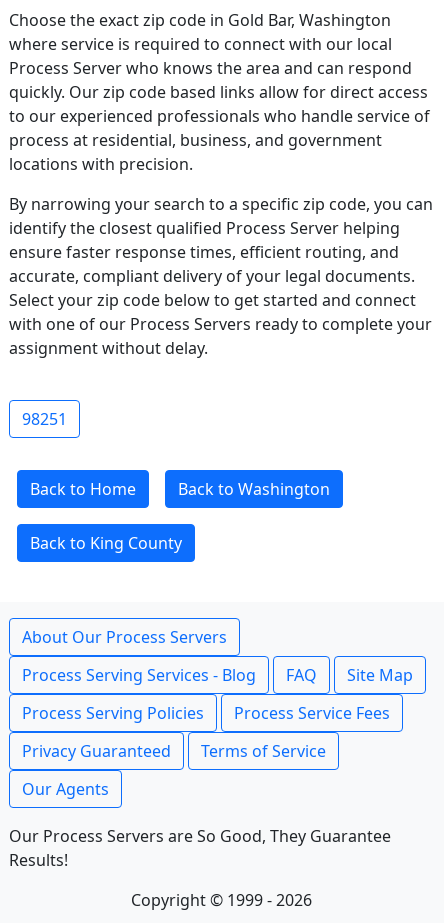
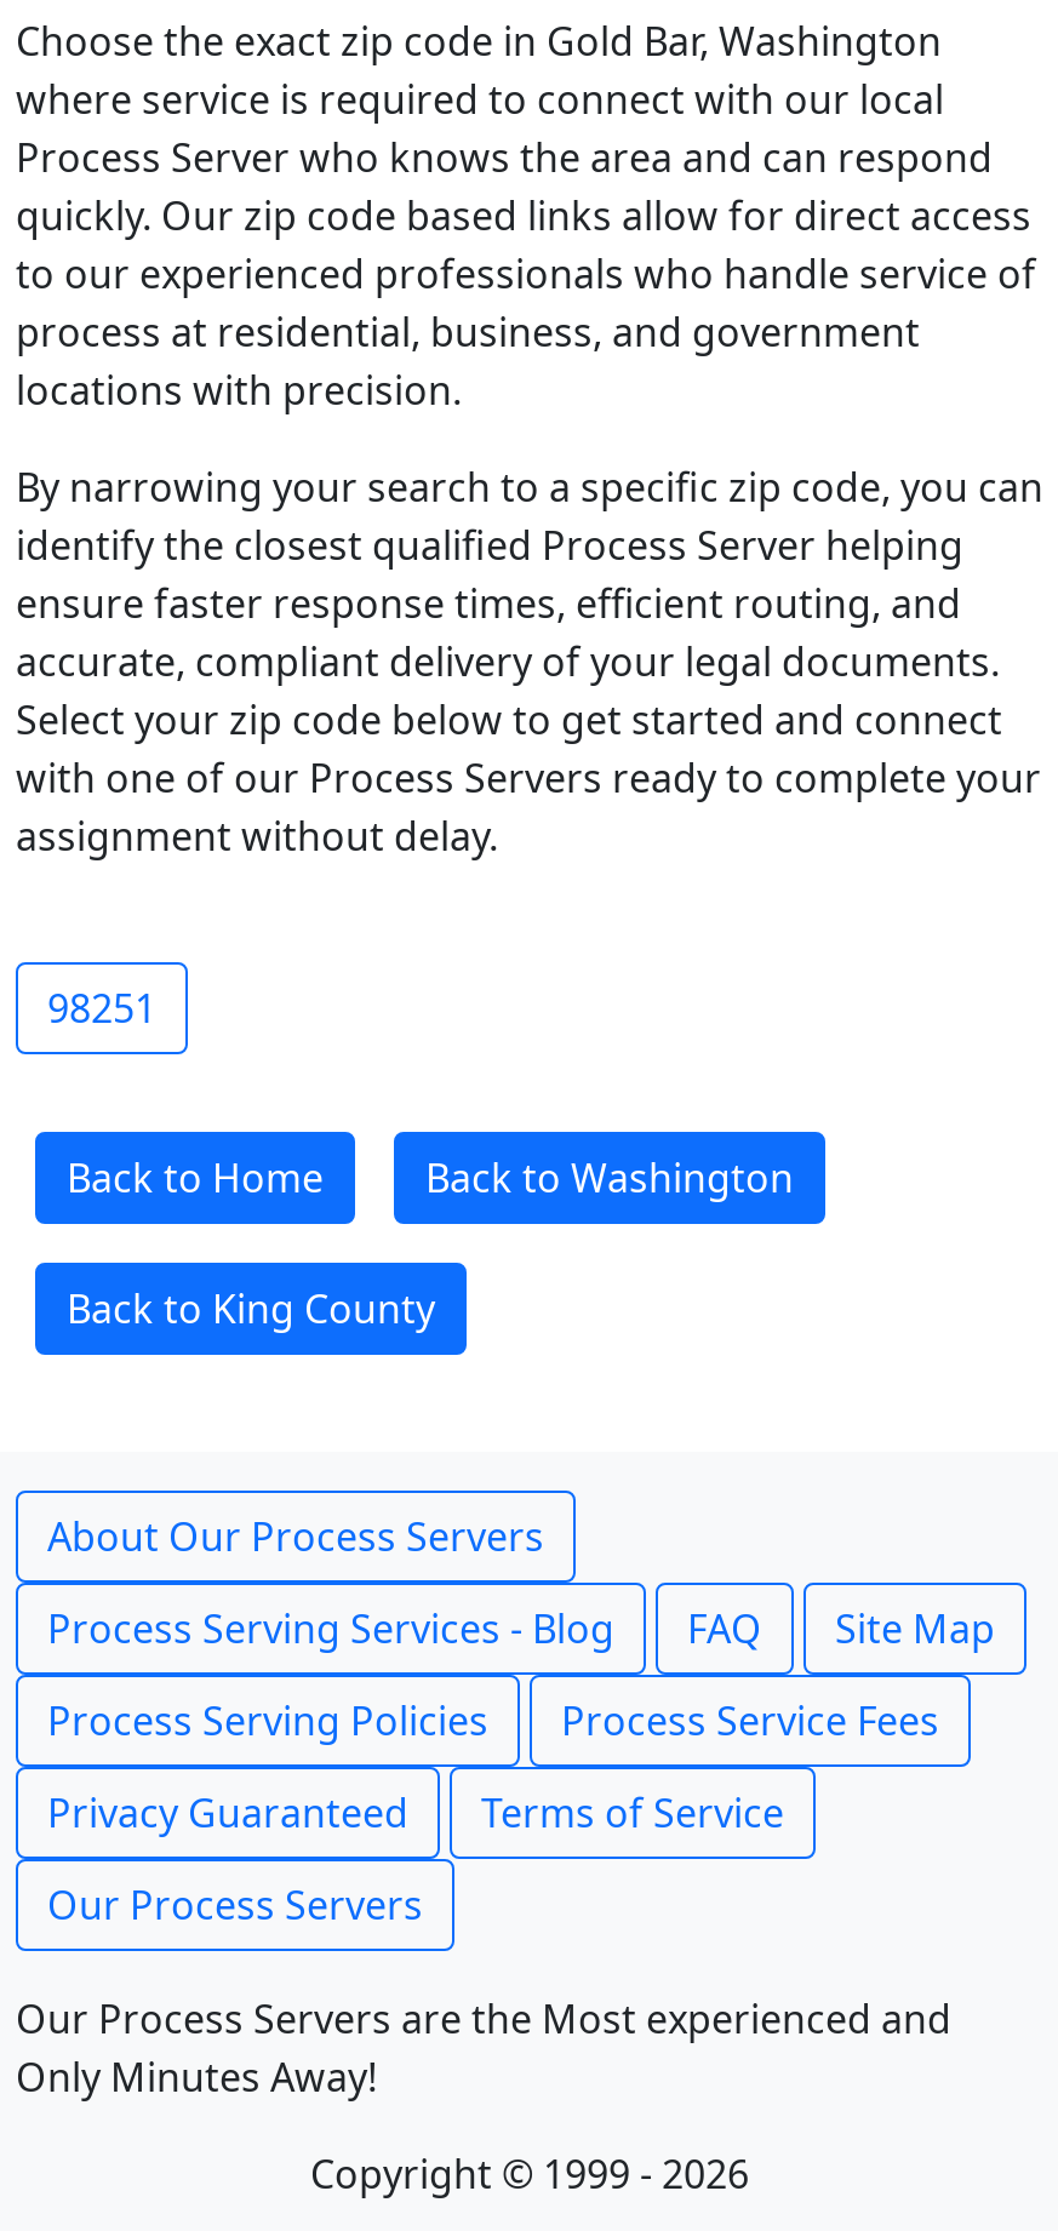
- Our Agents
+ Our Process Servers

- Our Process Servers are So Good, They Guarantee
- Results!
+ Our Process Servers are the Most experienced and
+ Only Minutes Away!
